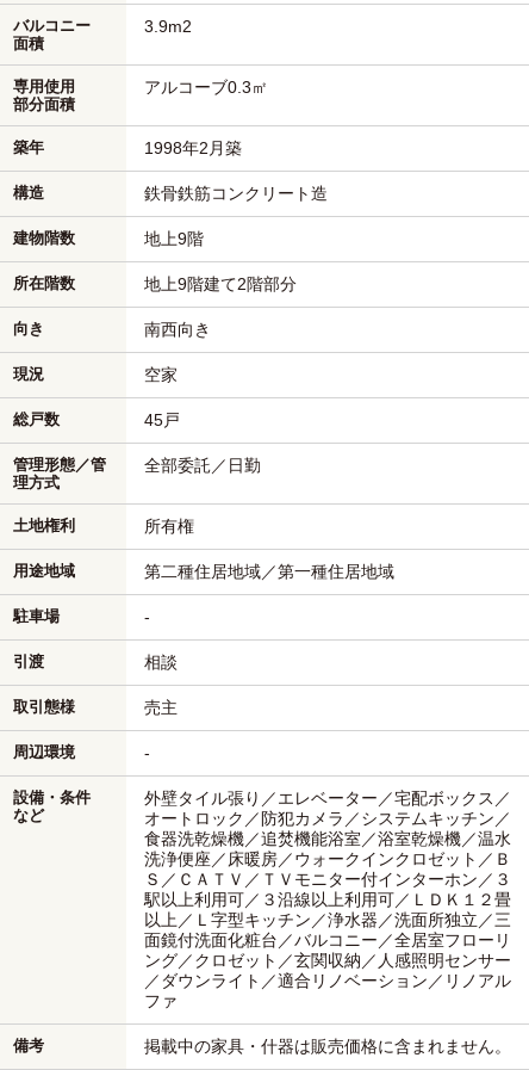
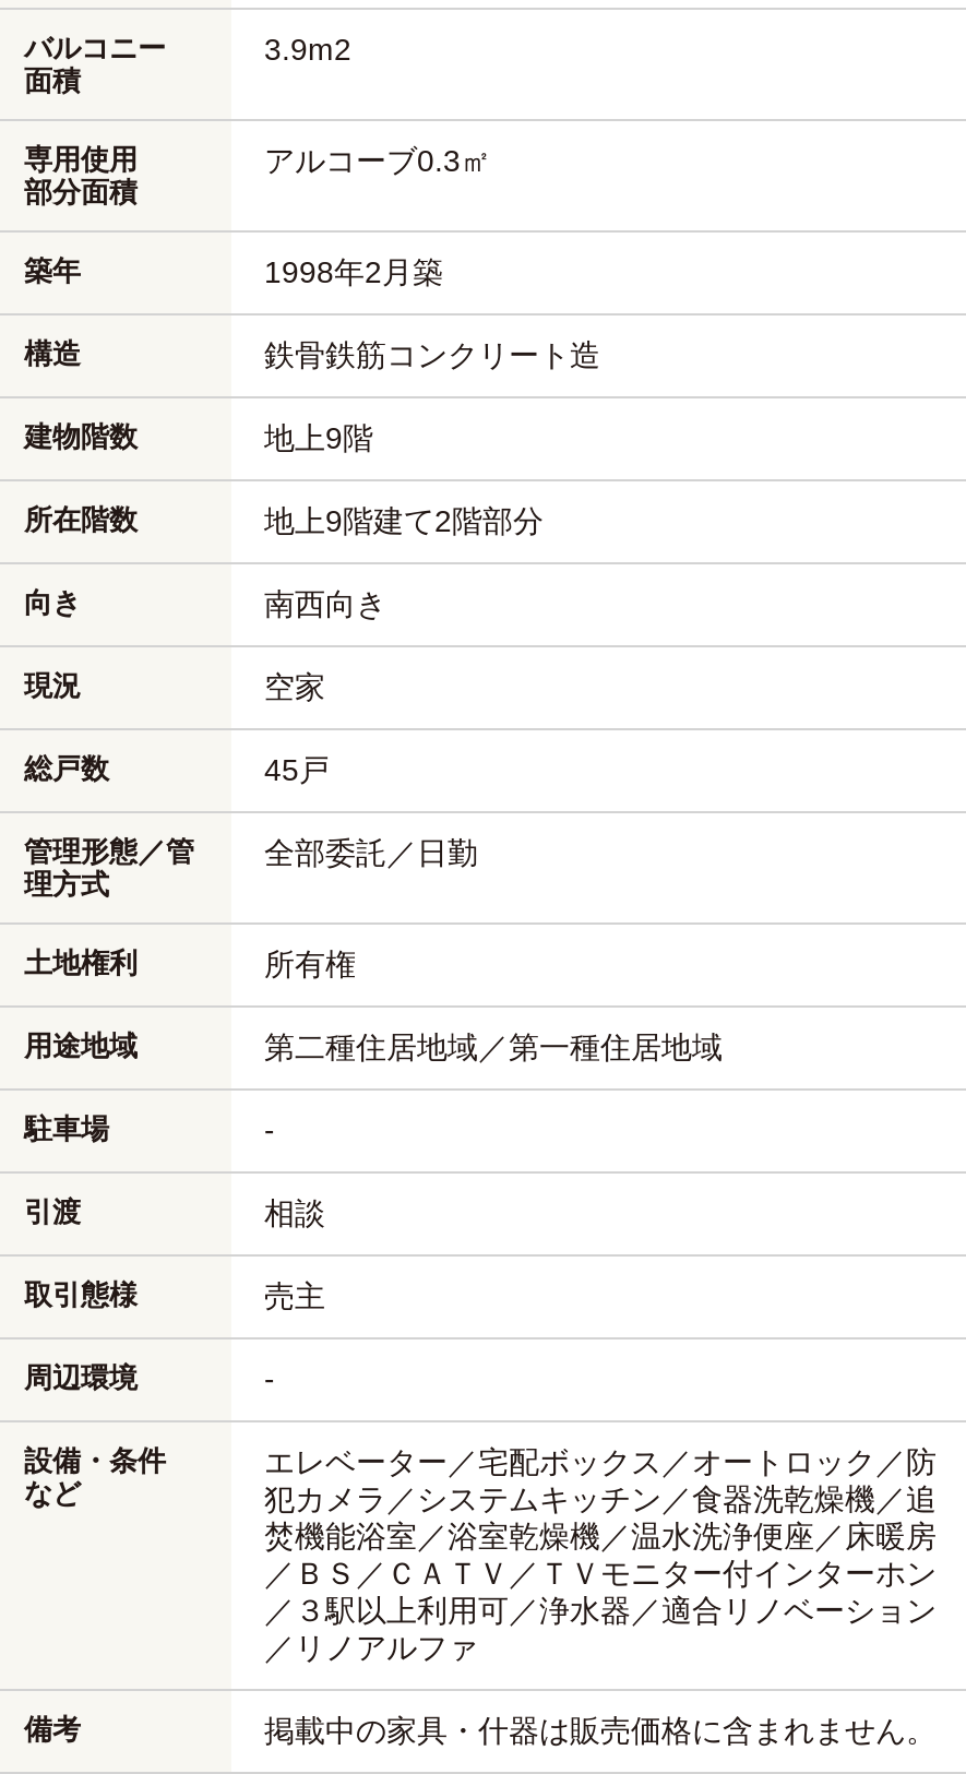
- 外壁タイル張り／エレベーター／宅配ボックス／
- オートロック／防犯カメラ／システムキッチン／
- 食器洗乾燥機／追焚機能浴室／浴室乾燥機／温水
- 洗浄便座／床暖房／ウォークインクロゼット／Ｂ
- Ｓ／ＣＡＴＶ／ＴＶモニター付インターホン／３
- 駅以上利用可／３沿線以上利用可／ＬＤＫ１２畳
- 以上／Ｌ字型キッチン／浄水器／洗面所独立／三
- 面鏡付洗面化粧台／バルコニー／全居室フローリ
- ング／クロゼット／玄関収納／人感照明センサー
- ／ダウンライト／適合リノベーション／リノアル
- ファ
+ エレベーター／宅配ボックス／オートロック／防
+ 犯カメラ／システムキッチン／食器洗乾燥機／追
+ 焚機能浴室／浴室乾燥機／温水洗浄便座／床暖房
+ ／ＢＳ／ＣＡＴＶ／ＴＶモニター付インターホン
+ ／３駅以上利用可／浄水器／適合リノベーション
+ ／リノアルファ
